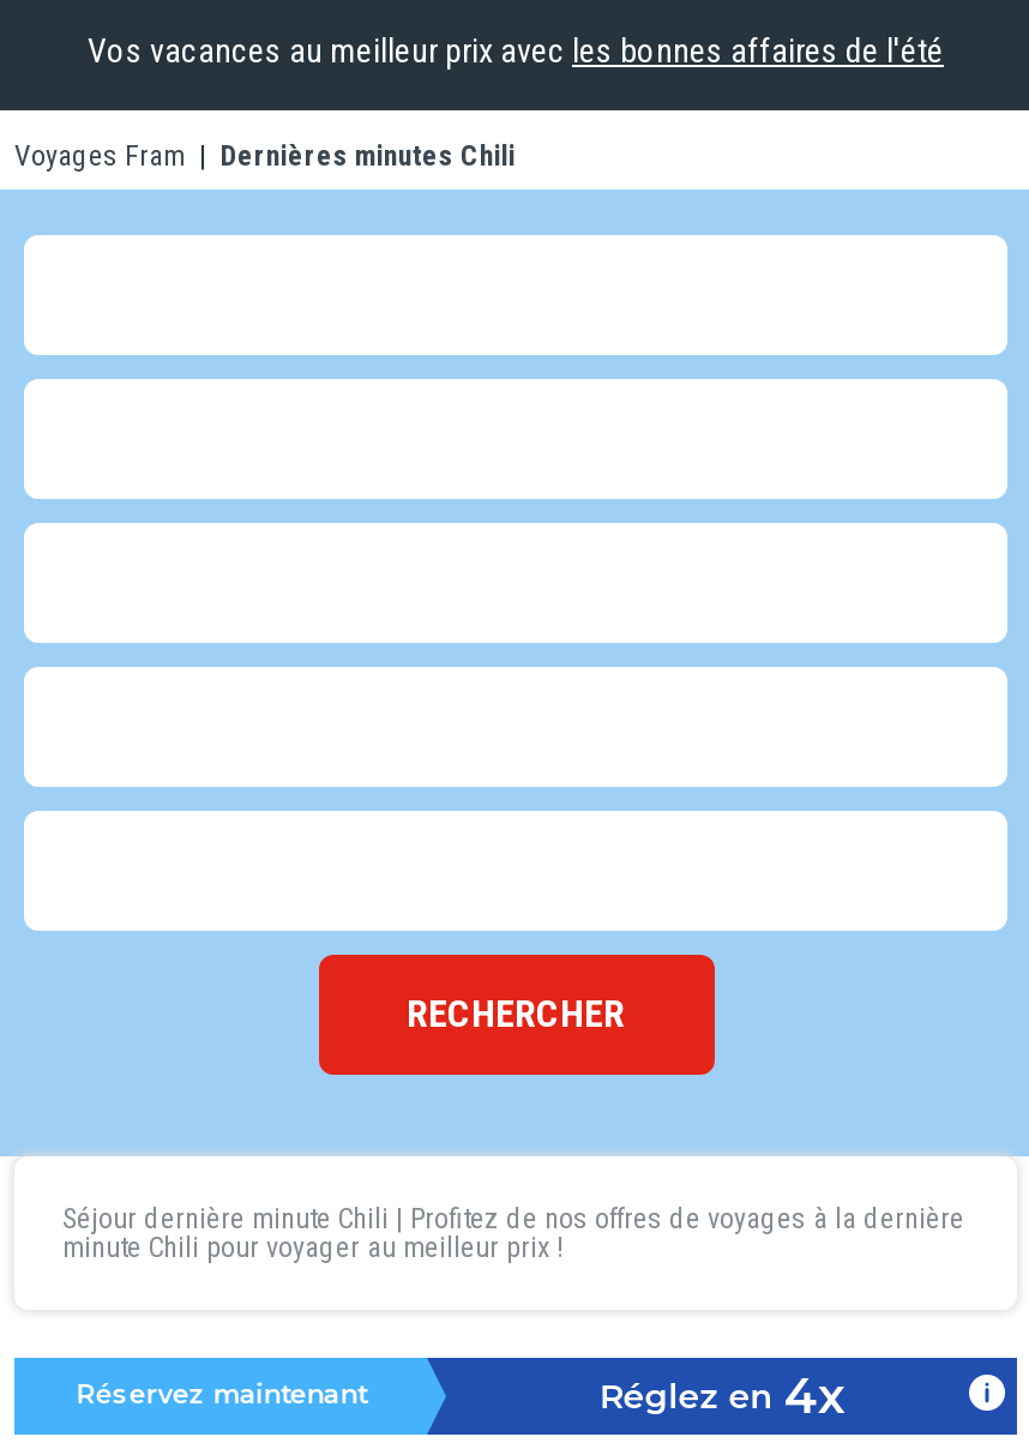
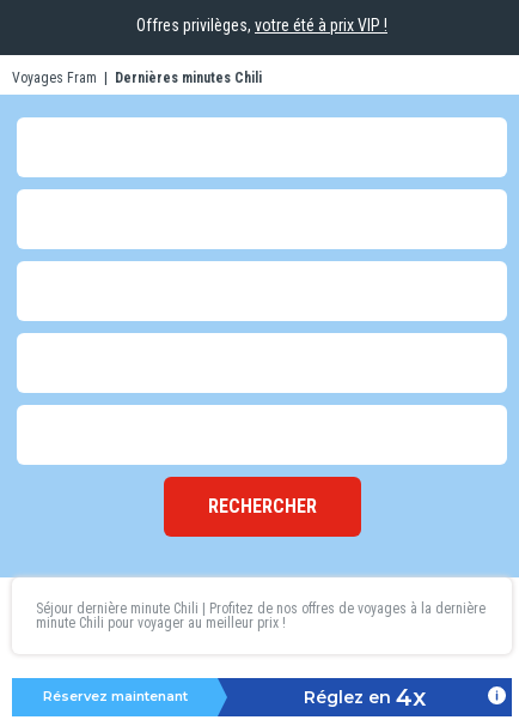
- Vos vacances au meilleur prix avec les bonnes affaires de l'été
+ Offres privilèges, votre été à prix VIP !
